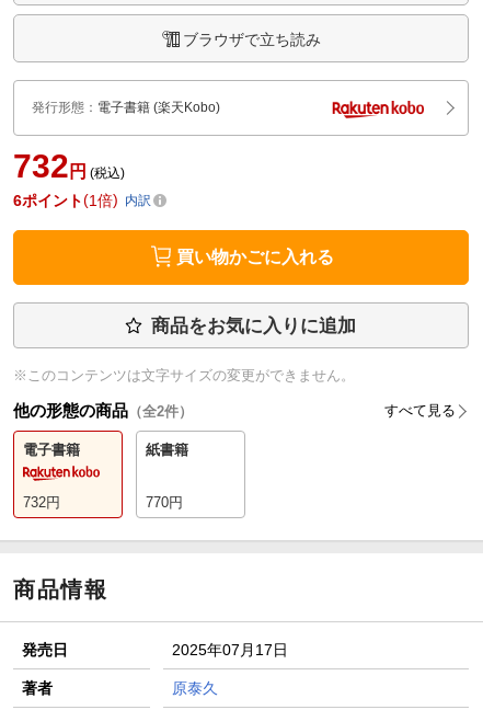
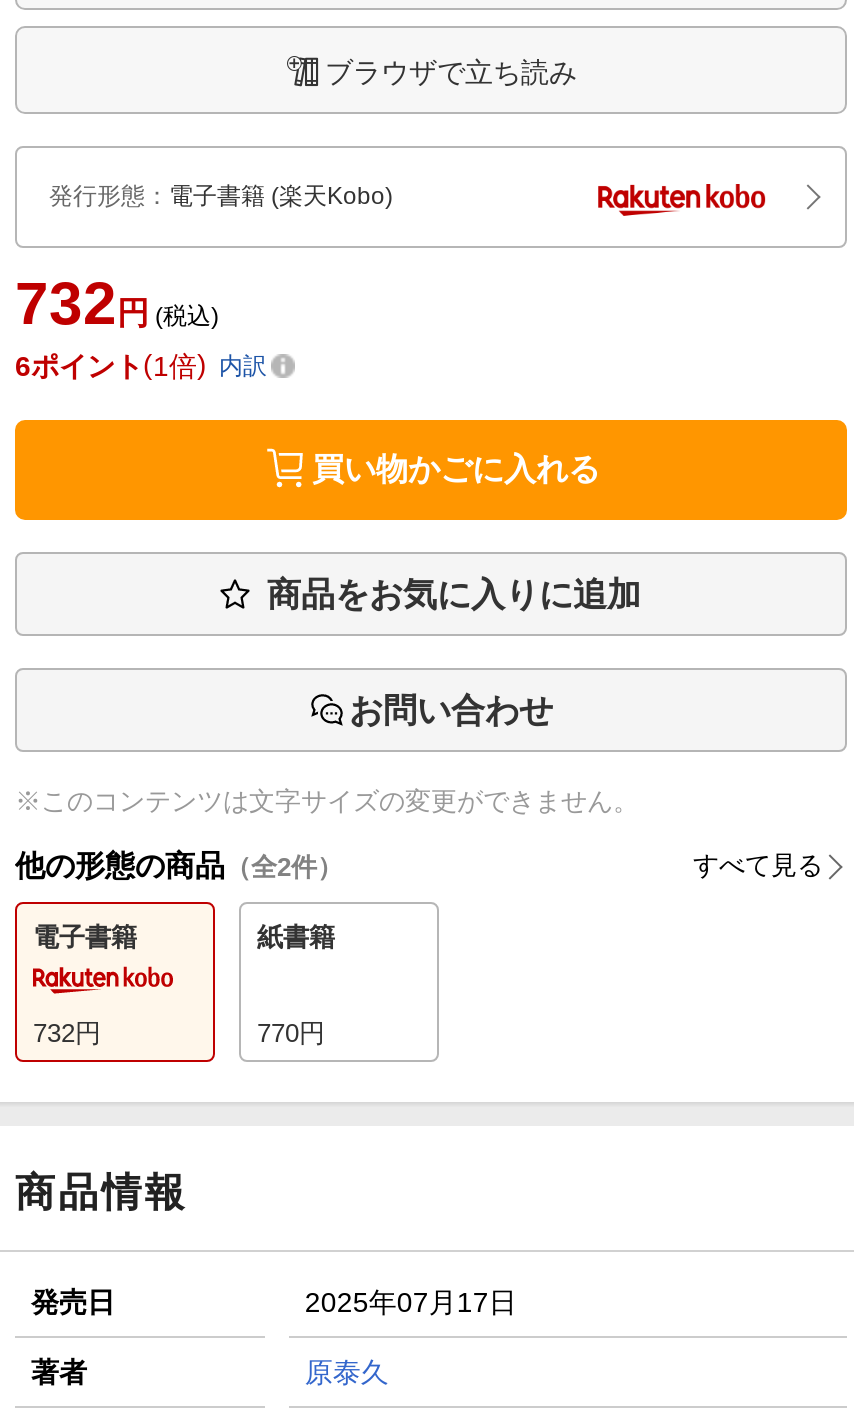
+ お問い合わせ
